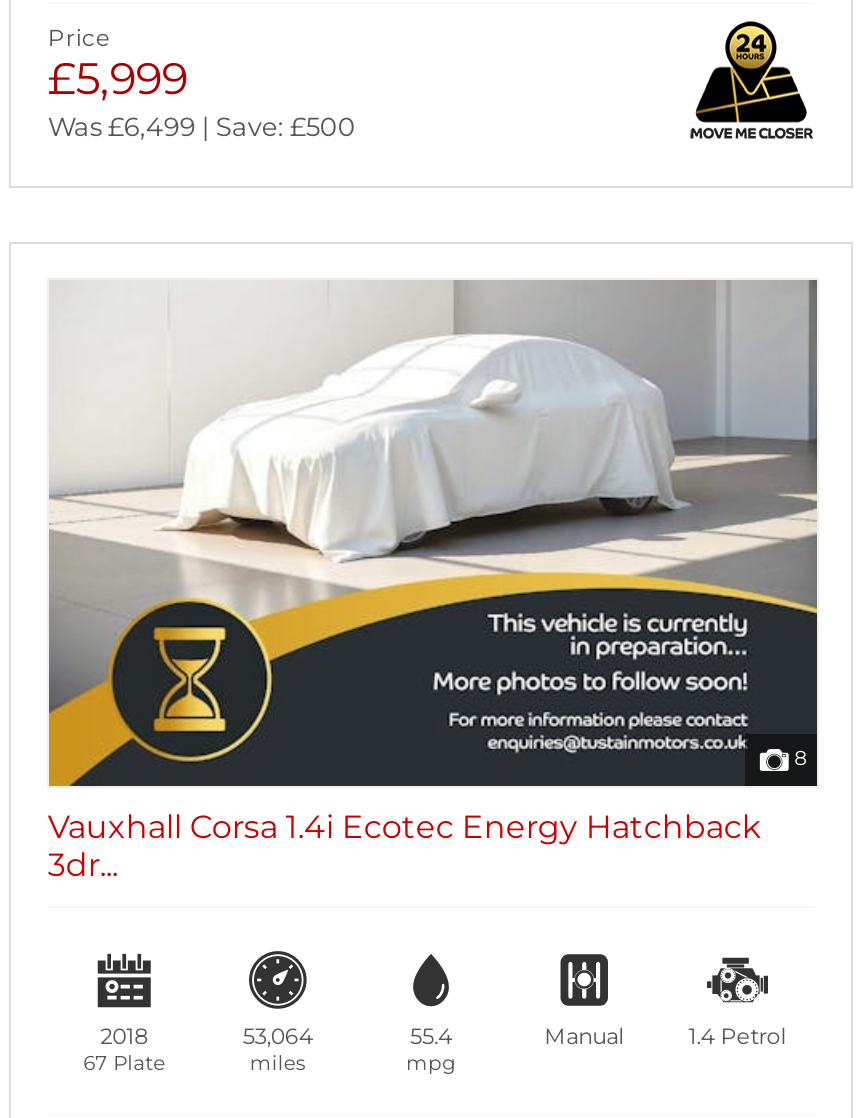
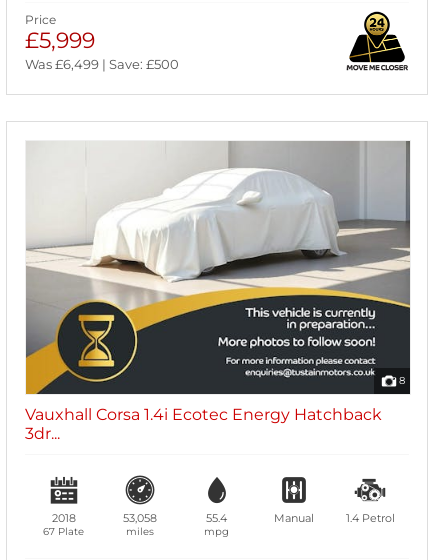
- 53,064
+ 53,058
